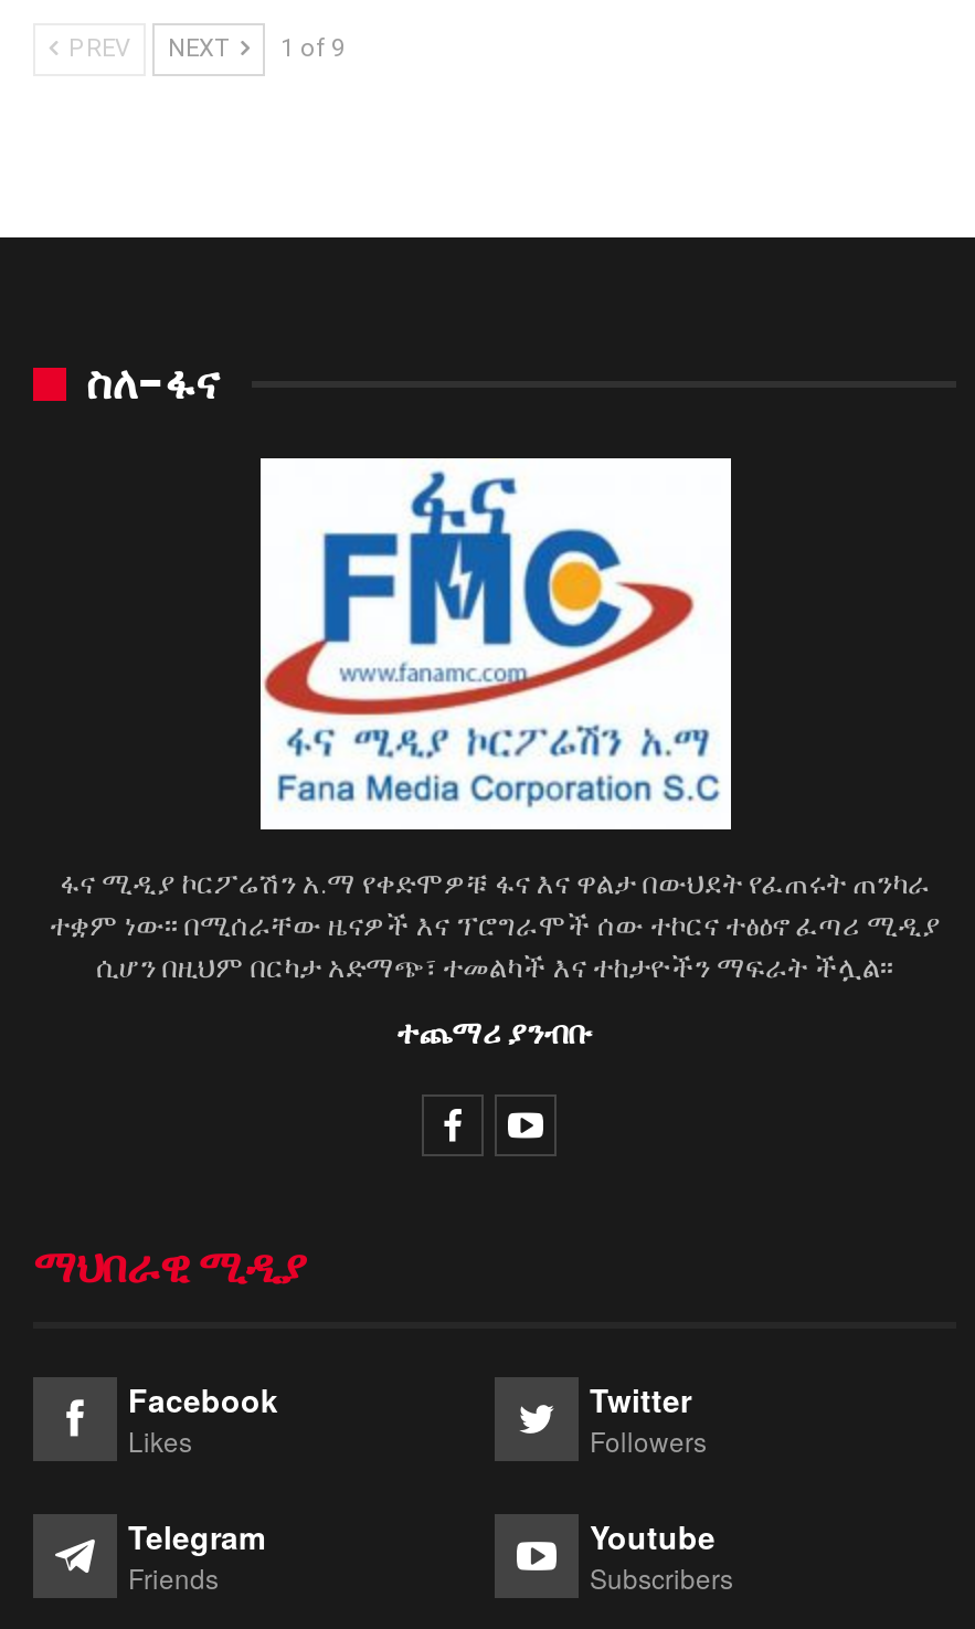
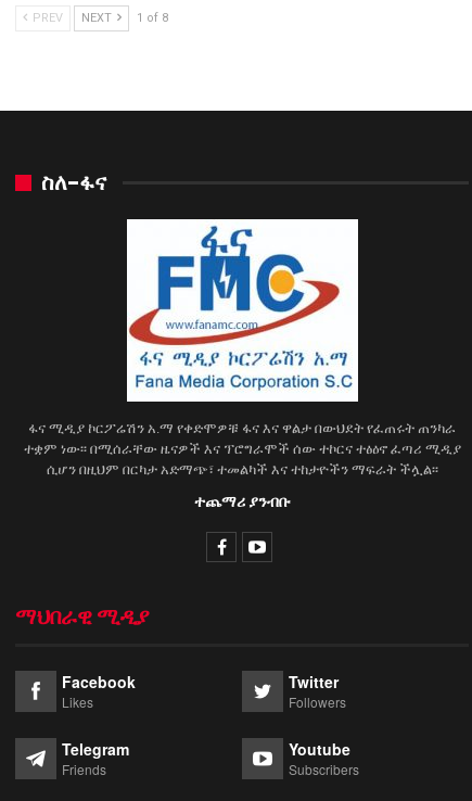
- PREV NEXT 1 of 9
+ PREV NEXT 1 of 8
